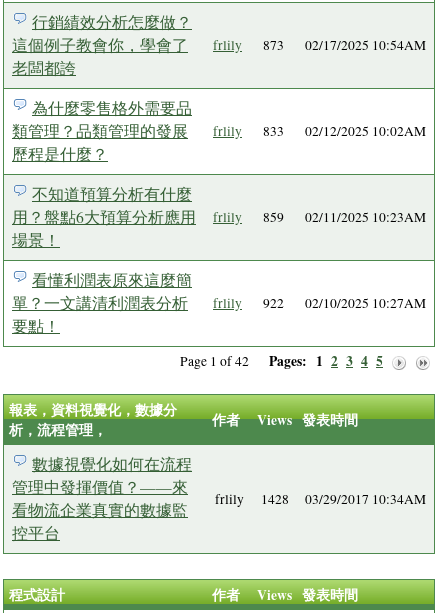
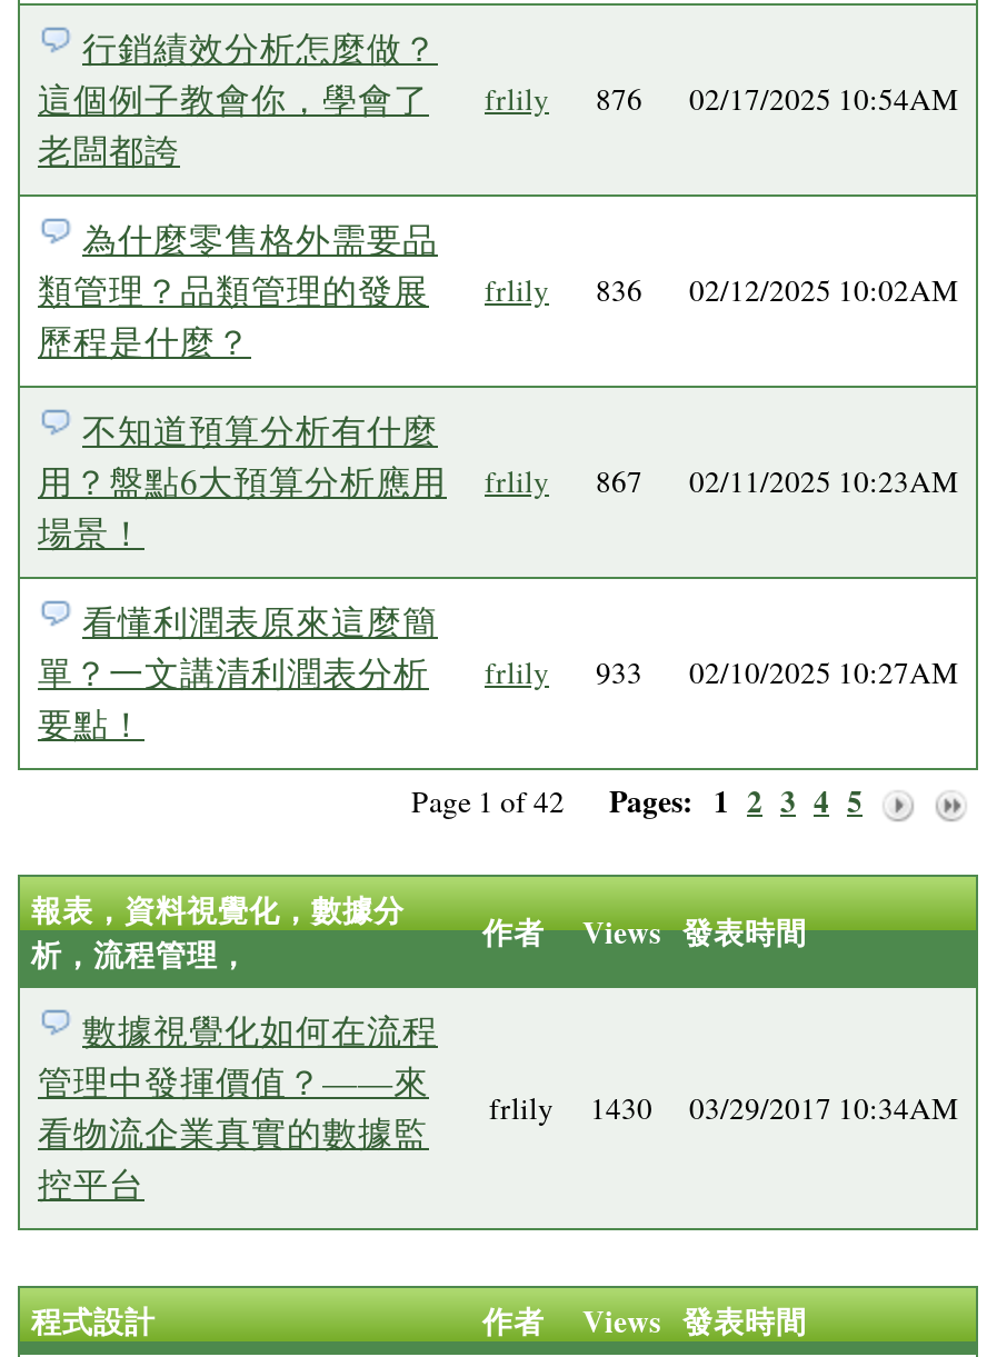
- 這個例子教會你，學會了 frlily 873 02/17/2025 10:54AM
+ 這個例子教會你，學會了 frlily 876 02/17/2025 10:54AM

- 類管理？品類管理的發展 frlily 833 02/12/2025 10:02AM
+ 類管理？品類管理的發展 frlily 836 02/12/2025 10:02AM

- 用？盤點6大預算分析應用 frlily 859 02/11/2025 10:23AM
+ 用？盤點6大預算分析應用 frlily 867 02/11/2025 10:23AM

- 單？一文講清利潤表分析 frlily 922 02/10/2025 10:27AM
+ 單？一文講清利潤表分析 frlily 933 02/10/2025 10:27AM

- 1428
+ 1430
